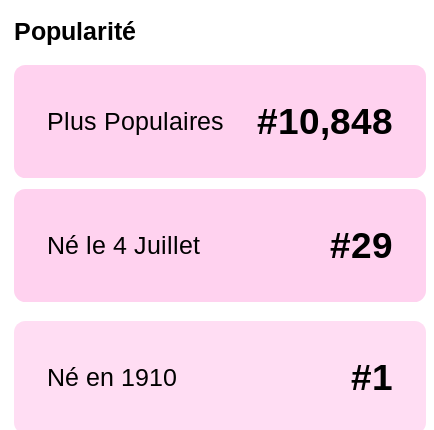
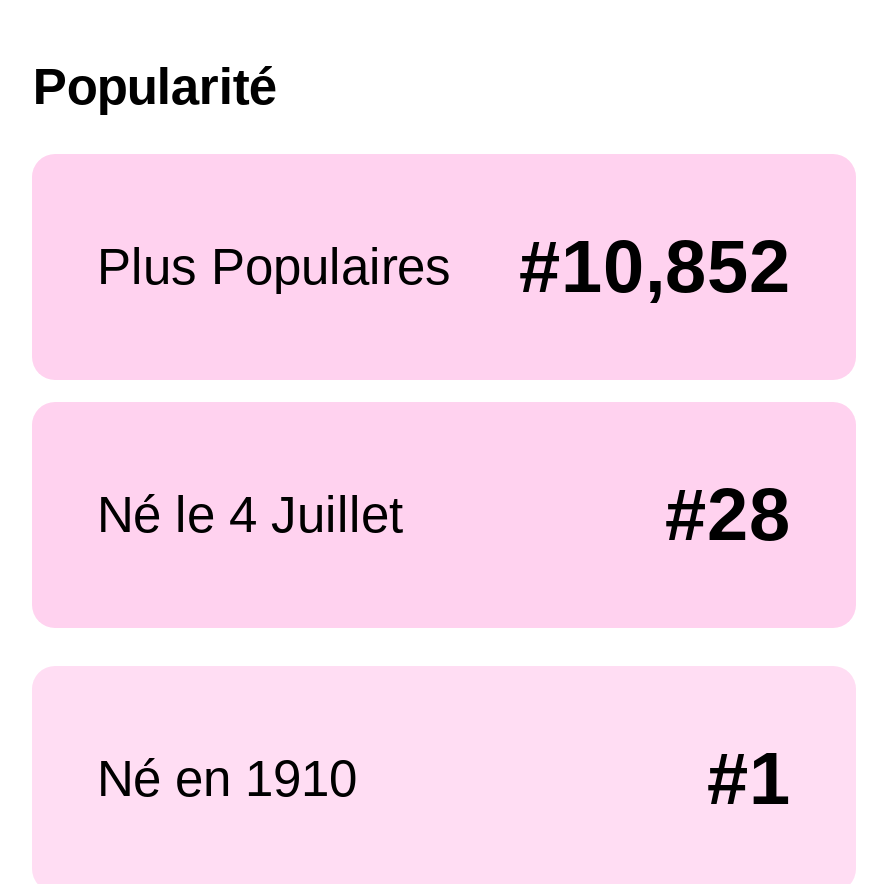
- Plus Populaires #10,848
+ Plus Populaires #10,852

- #29
+ #28
